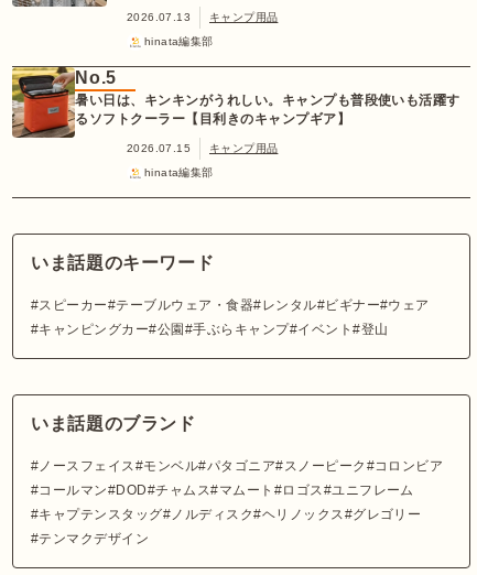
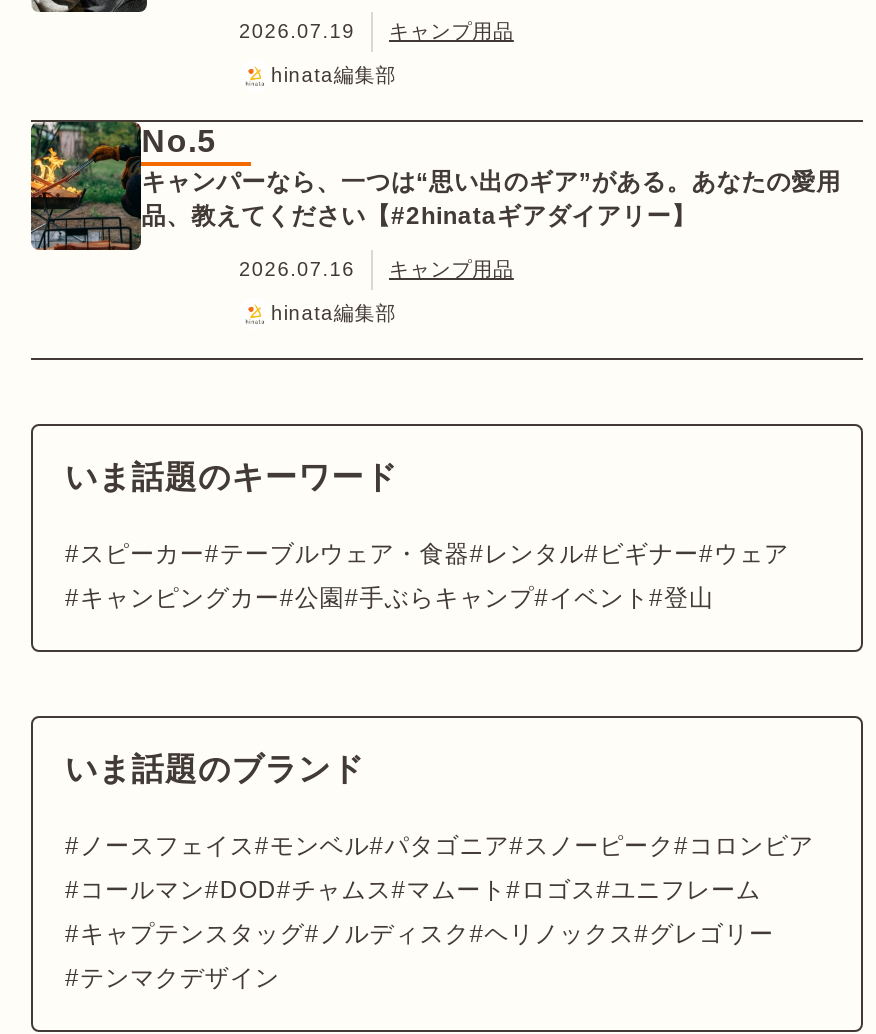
- 2026.07.13 キャンプ用品
+ 2026.07.19 キャンプ用品

- [image]
- 暑い日は、キンキンがうれしい。キャンプも普段使いも活躍す
- るソフトクーラー【目利きのキャンプギア】
+ [image]
+ キャンパーなら、一つは“思い出のギア”がある。あなたの愛用
+ 品、教えてください【#2hinataギアダイアリー】

- 2026.07.15 キャンプ用品
+ 2026.07.16 キャンプ用品
